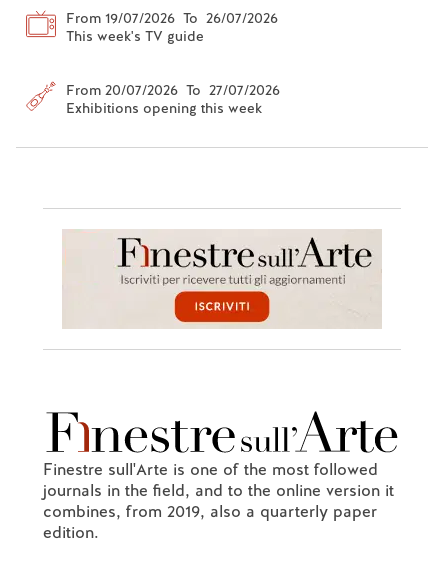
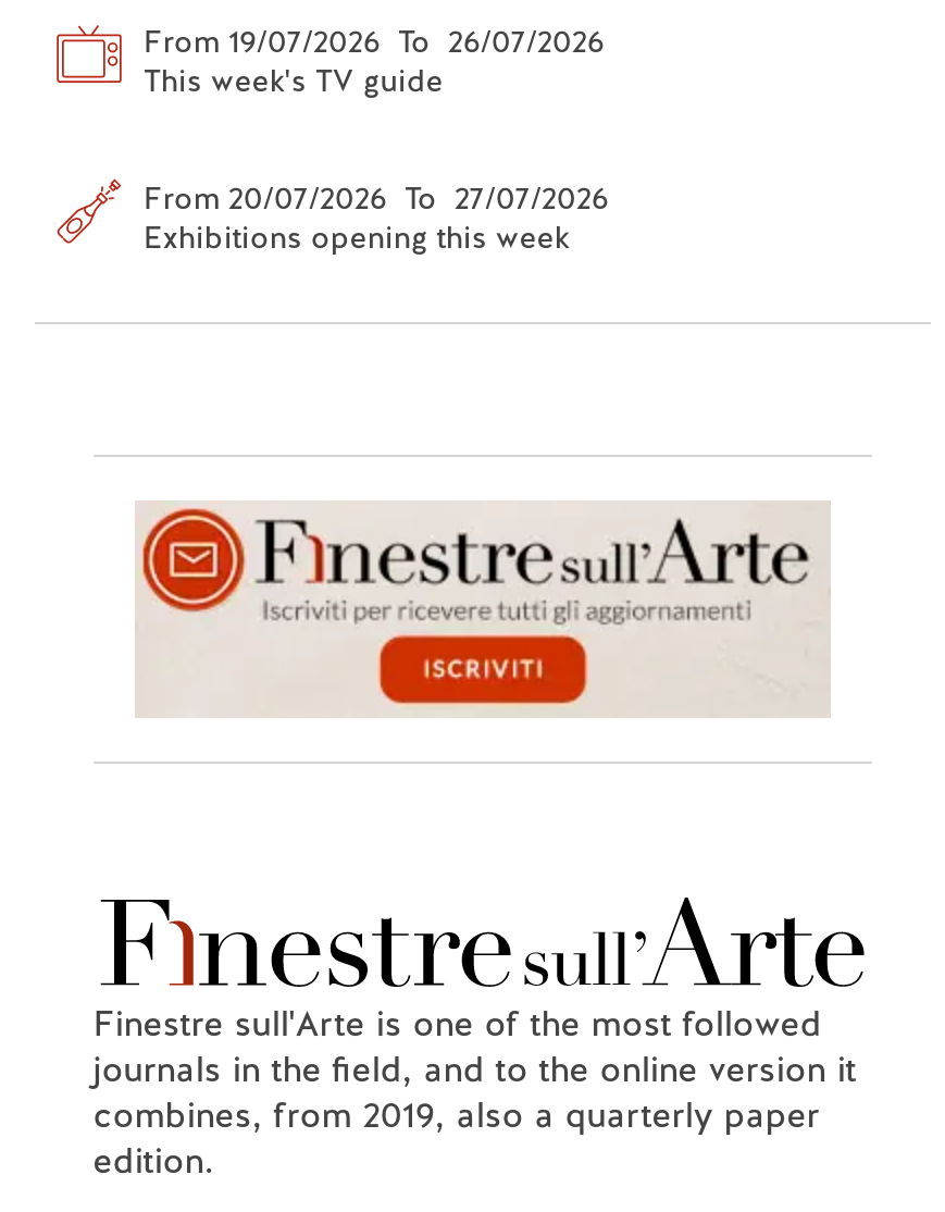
+ [image]
